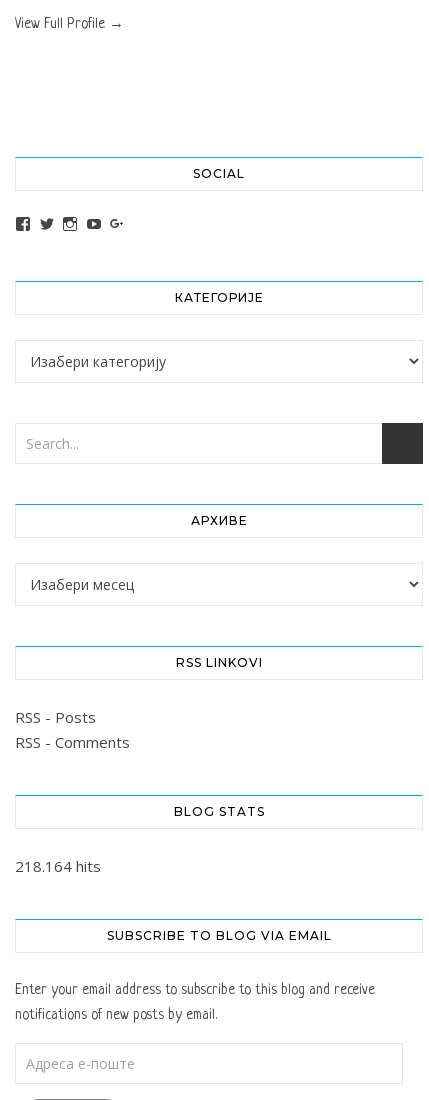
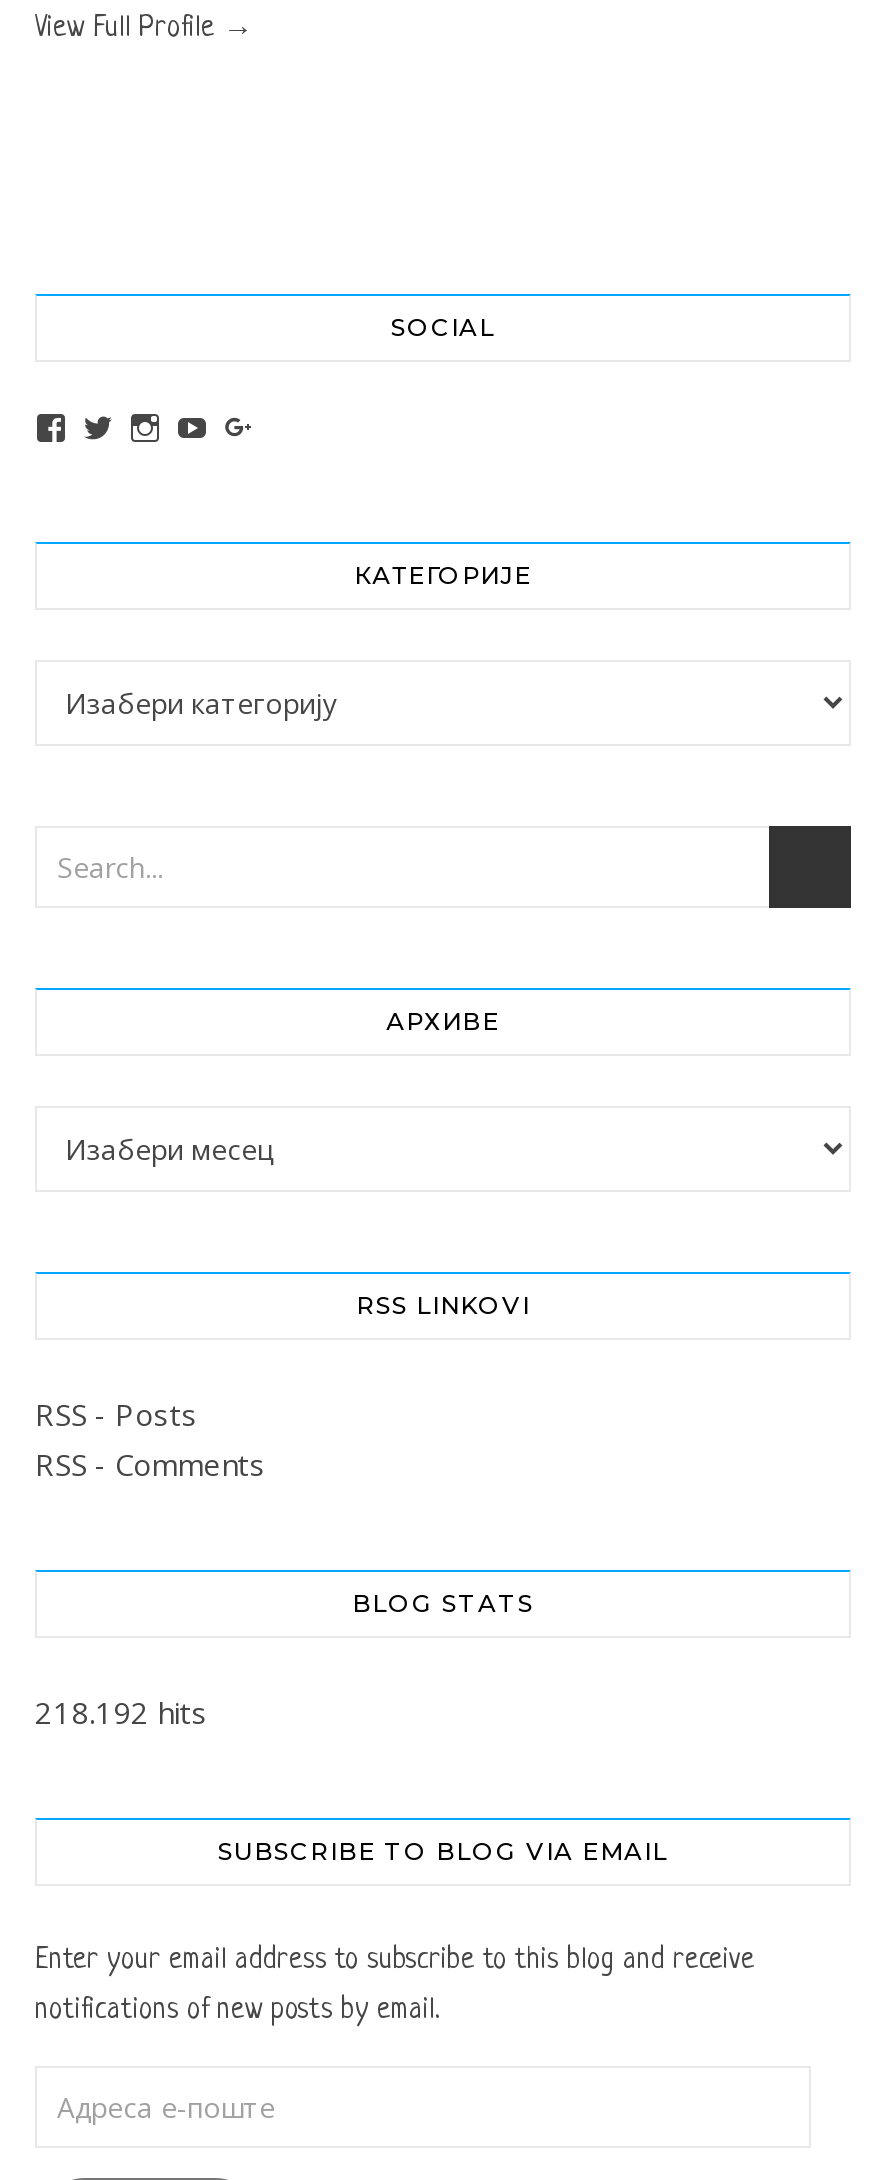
- 218.164 hits
+ 218.192 hits
